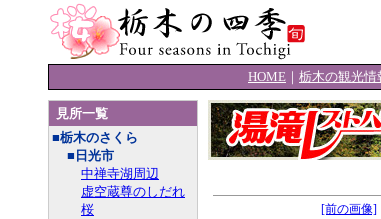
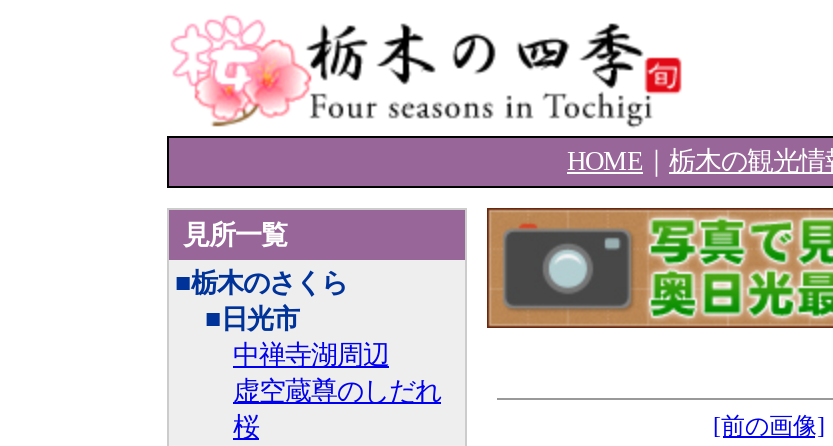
- [image]
+ [image]
